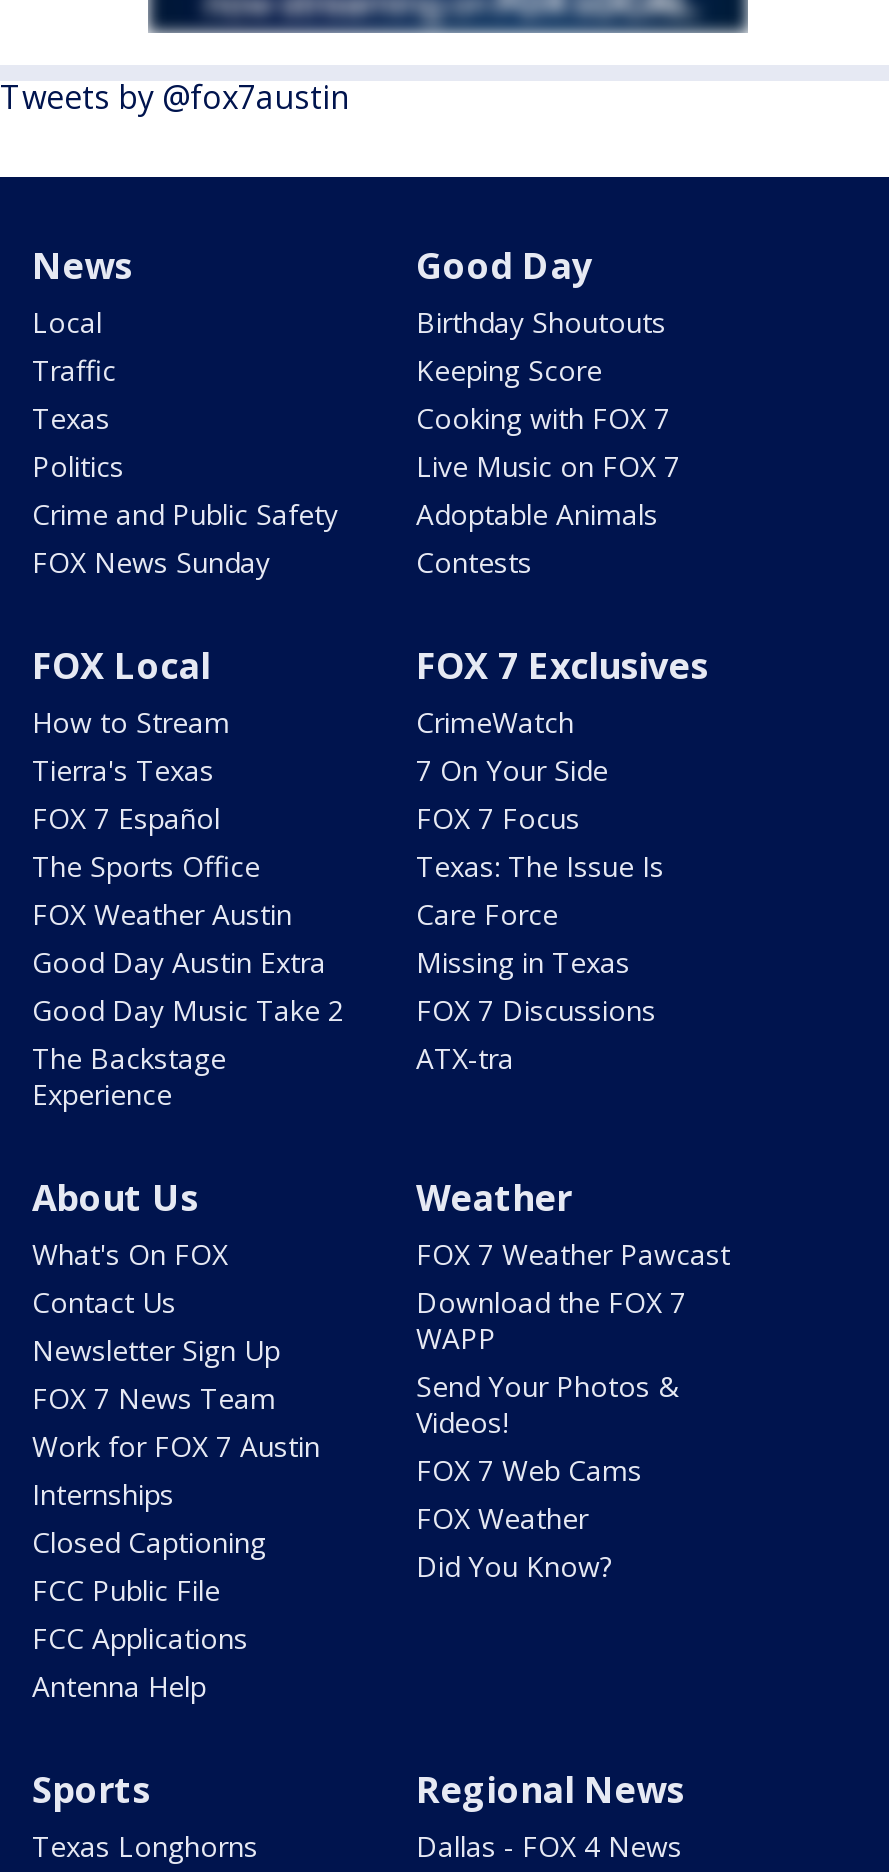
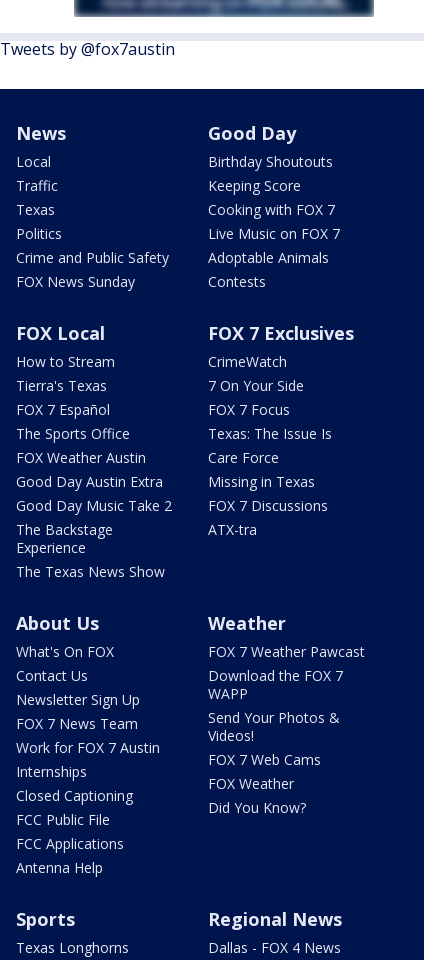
+ The Texas News Show
